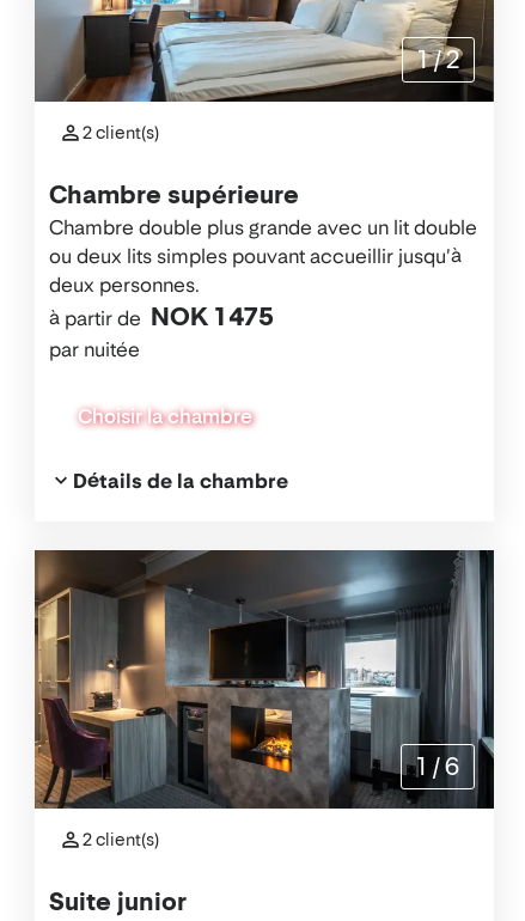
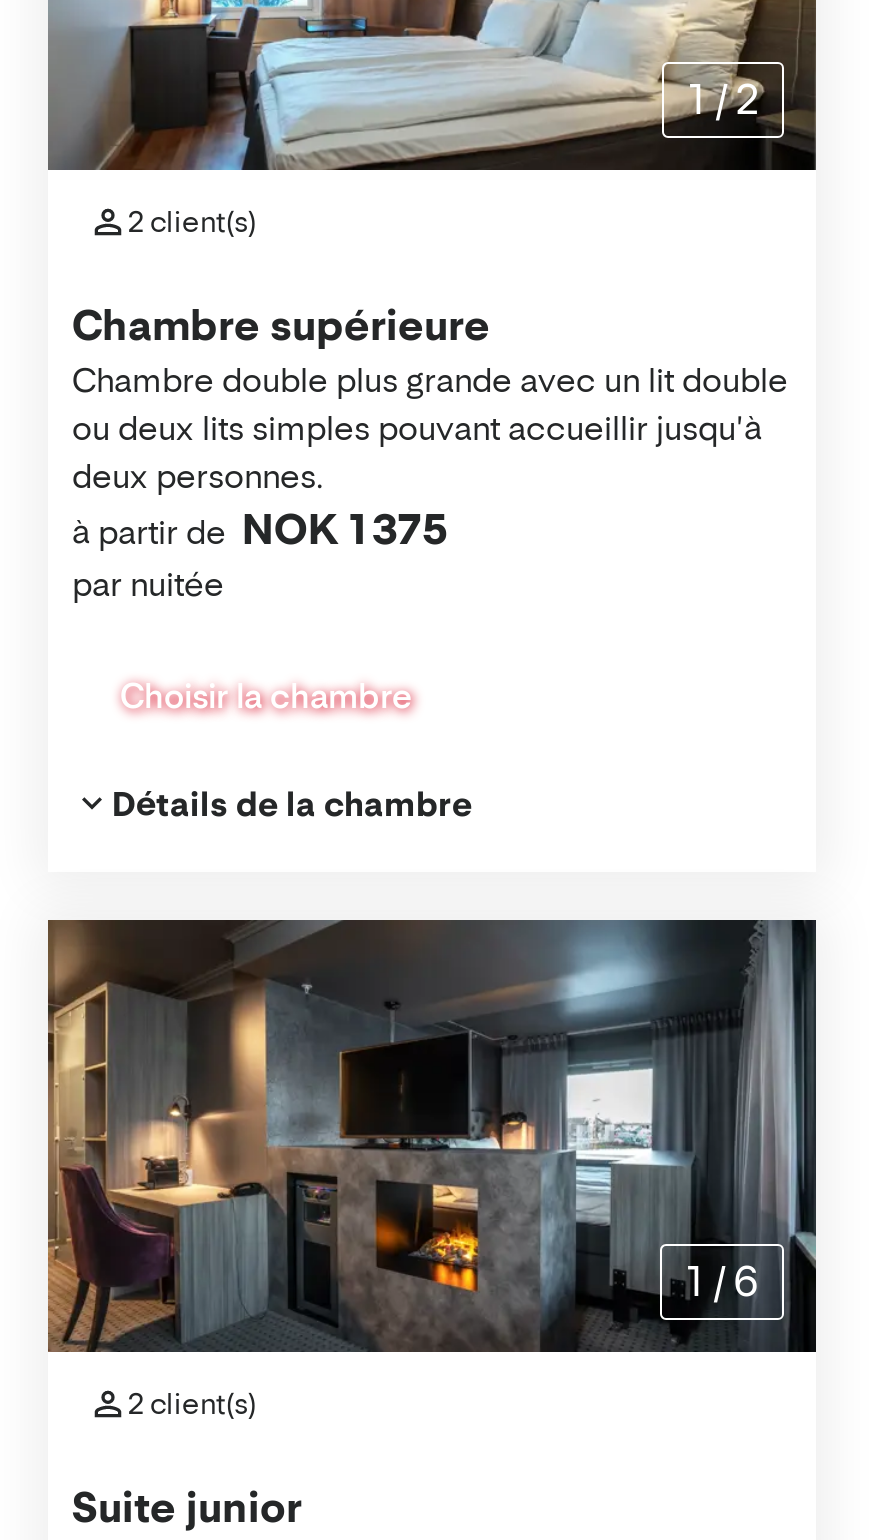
- à partir de NOK 1 475
+ à partir de NOK 1 375
